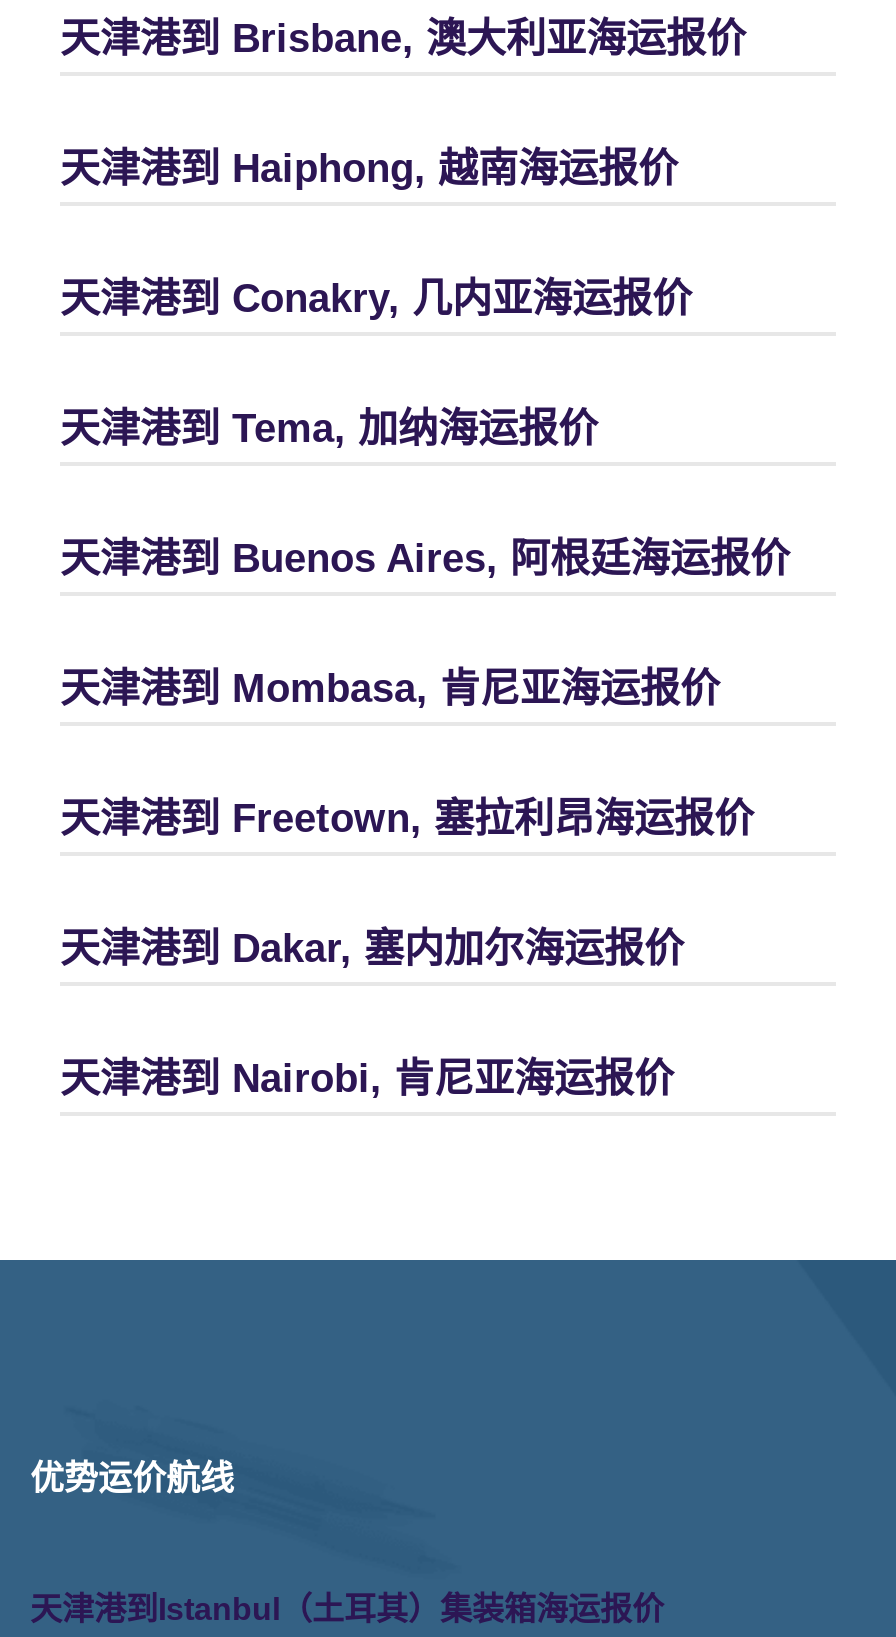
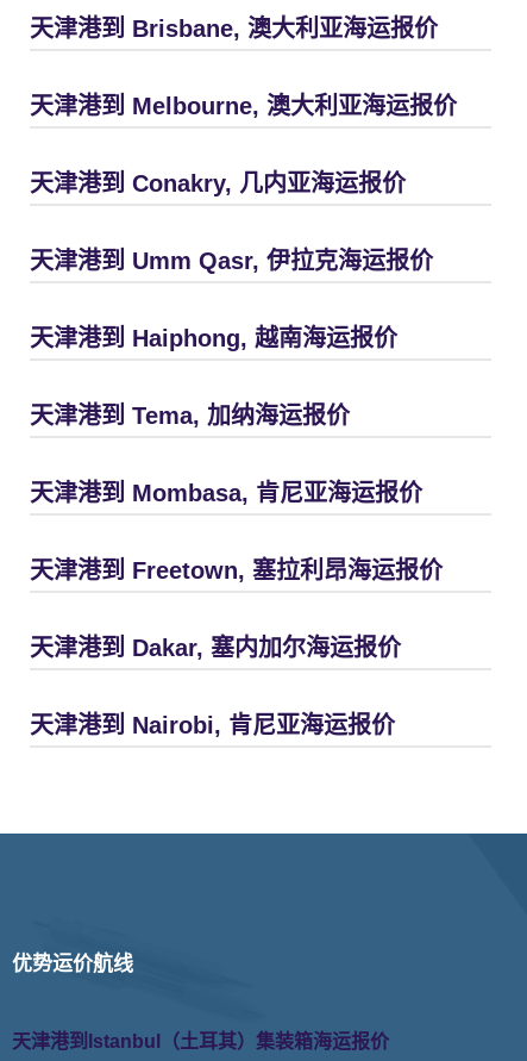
+ 天津港到 Melbourne, 澳大利亚海运报价

moved down: 天津港到 Haiphong, 越南海运报价

+ 天津港到 Umm Qasr, 伊拉克海运报价

moved down: 天津港到 Tema, 加纳海运报价

- 天津港到 Buenos Aires, 阿根廷海运报价
